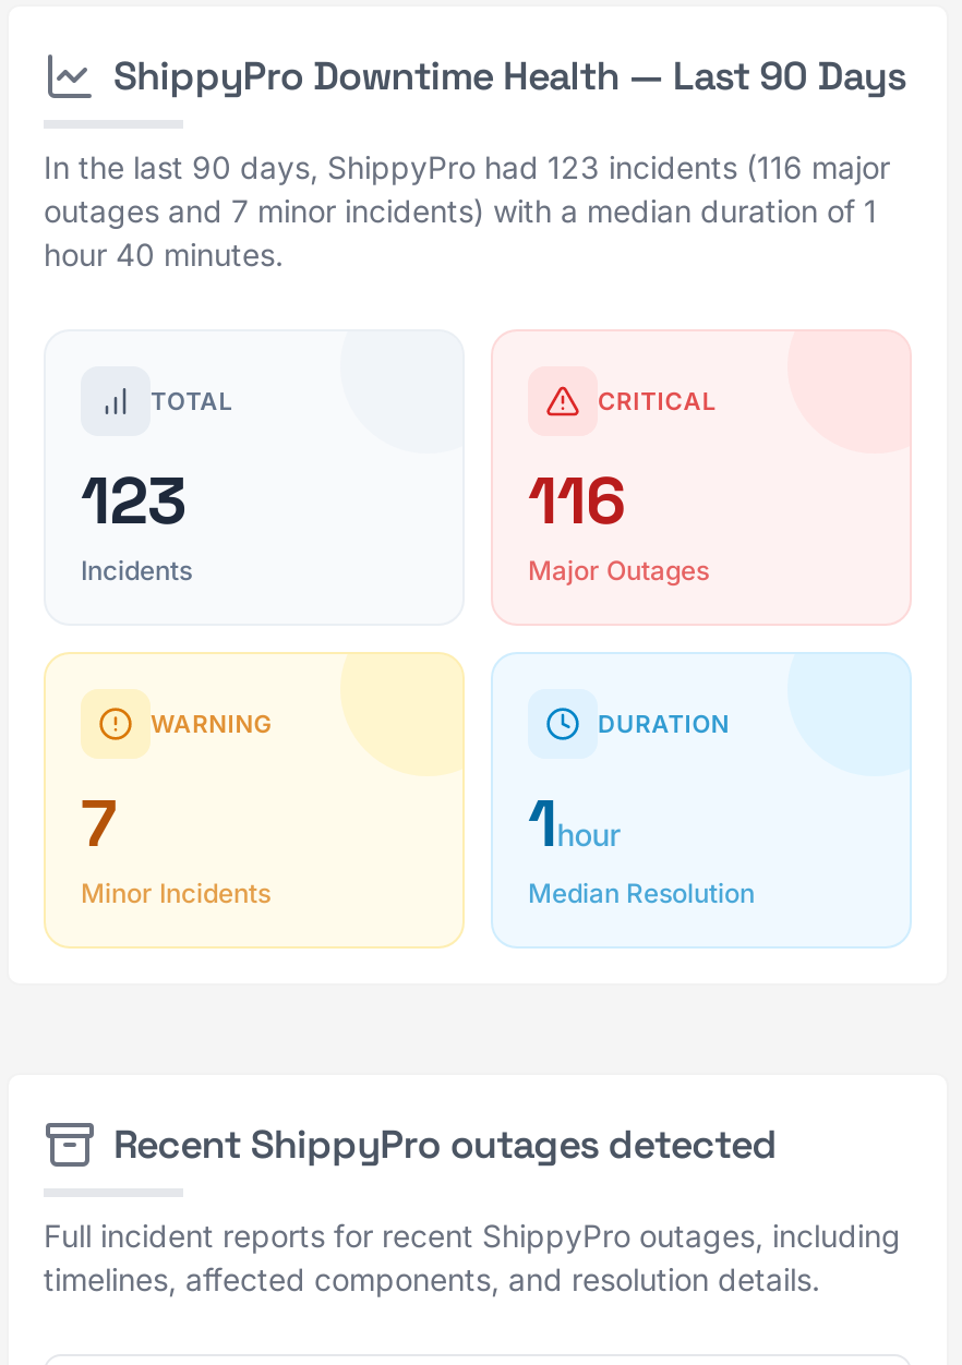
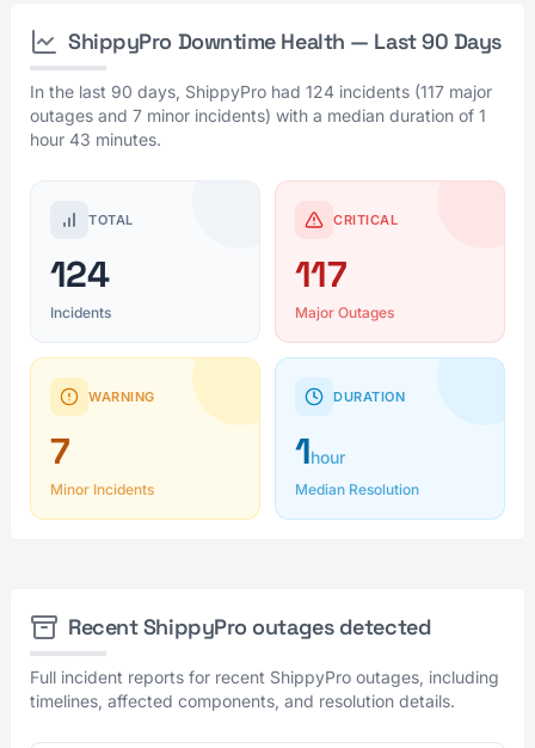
- In the last 90 days, ShippyPro had 123 incidents (116 major
+ In the last 90 days, ShippyPro had 124 incidents (117 major

- hour 40 minutes.
+ hour 43 minutes.

- 123
+ 124

- 116
+ 117
